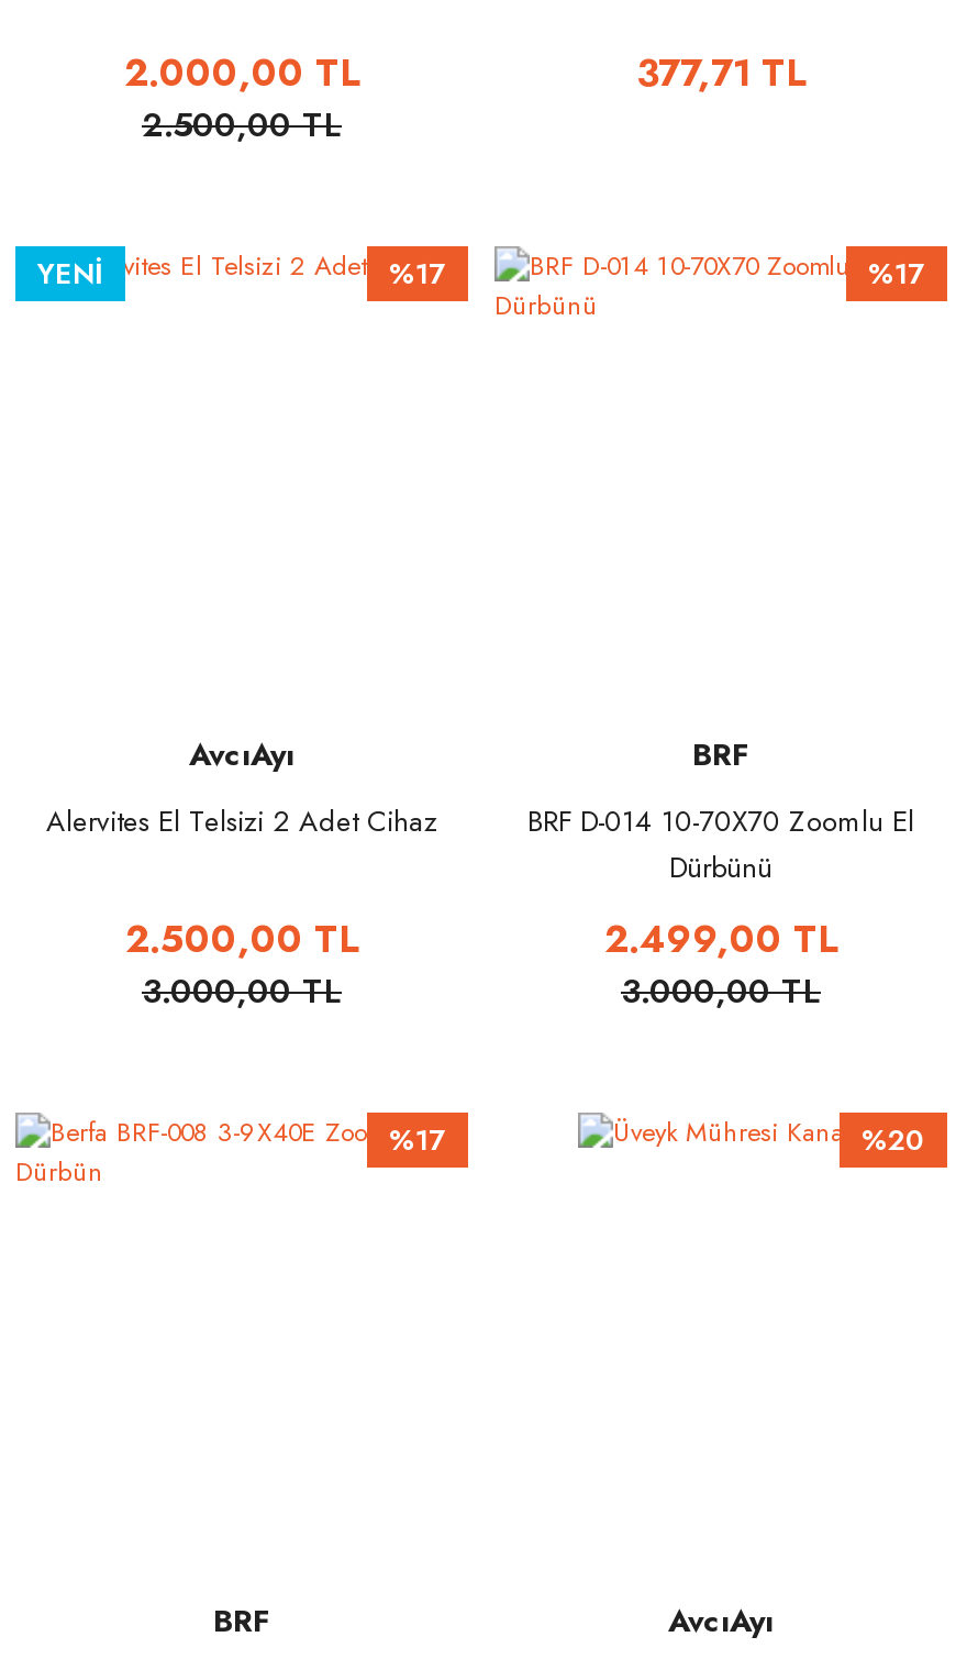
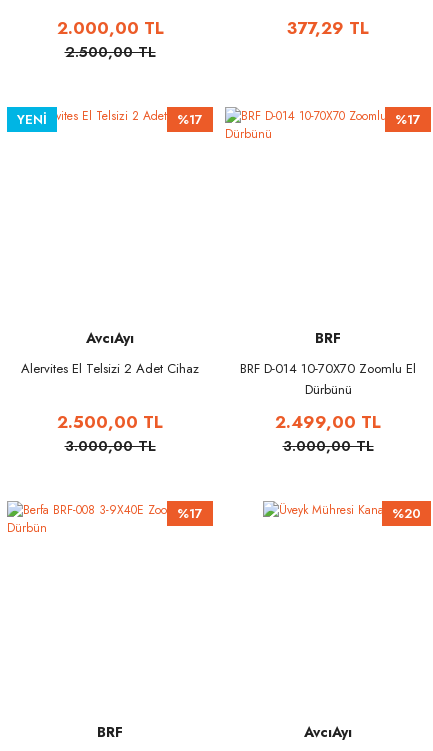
- 377,71 TL
+ 377,29 TL
